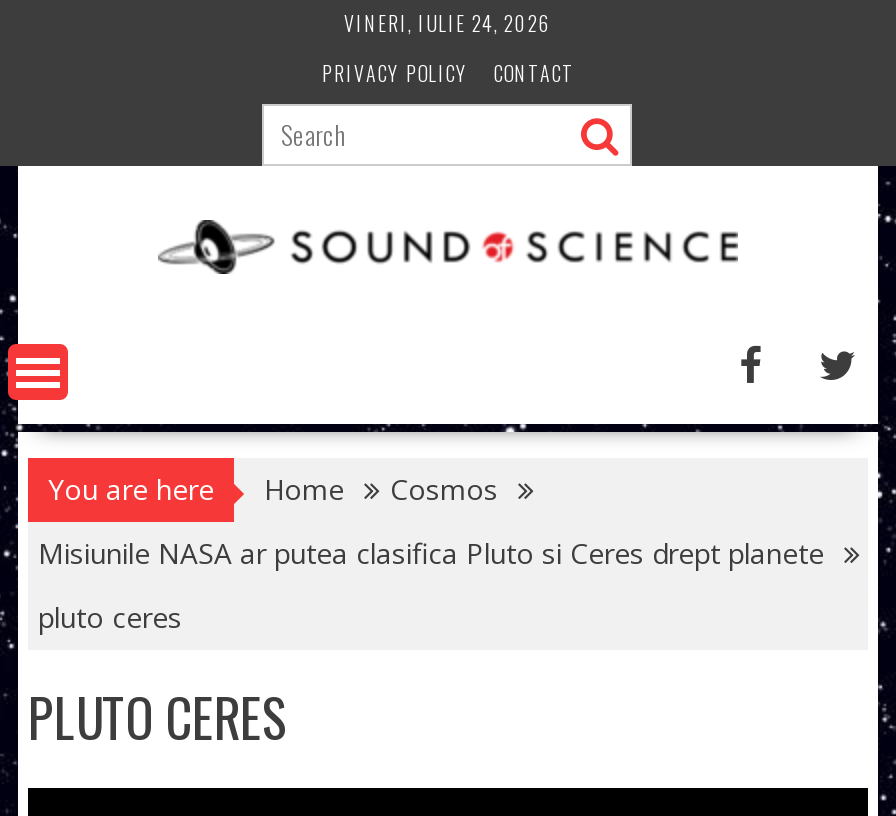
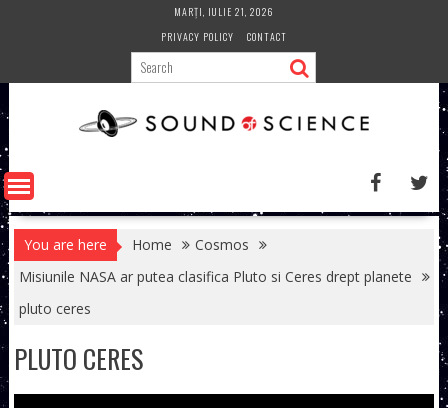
- VINERI, IULIE 24, 2026
+ MARȚI, IULIE 21, 2026
